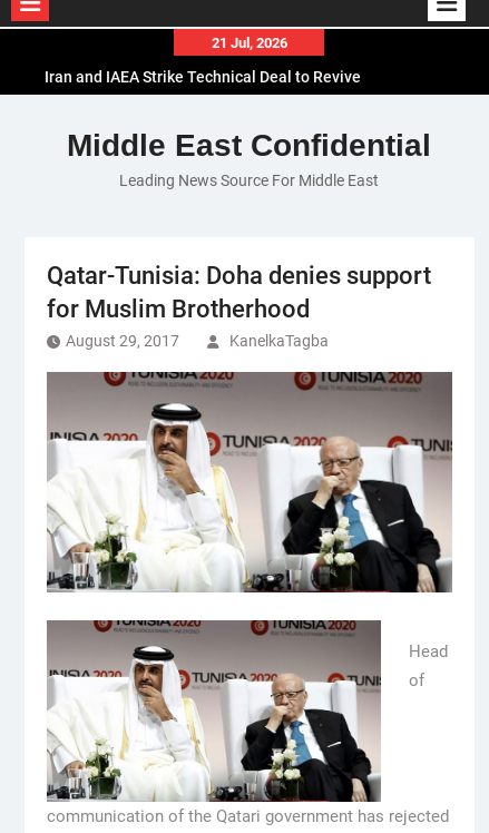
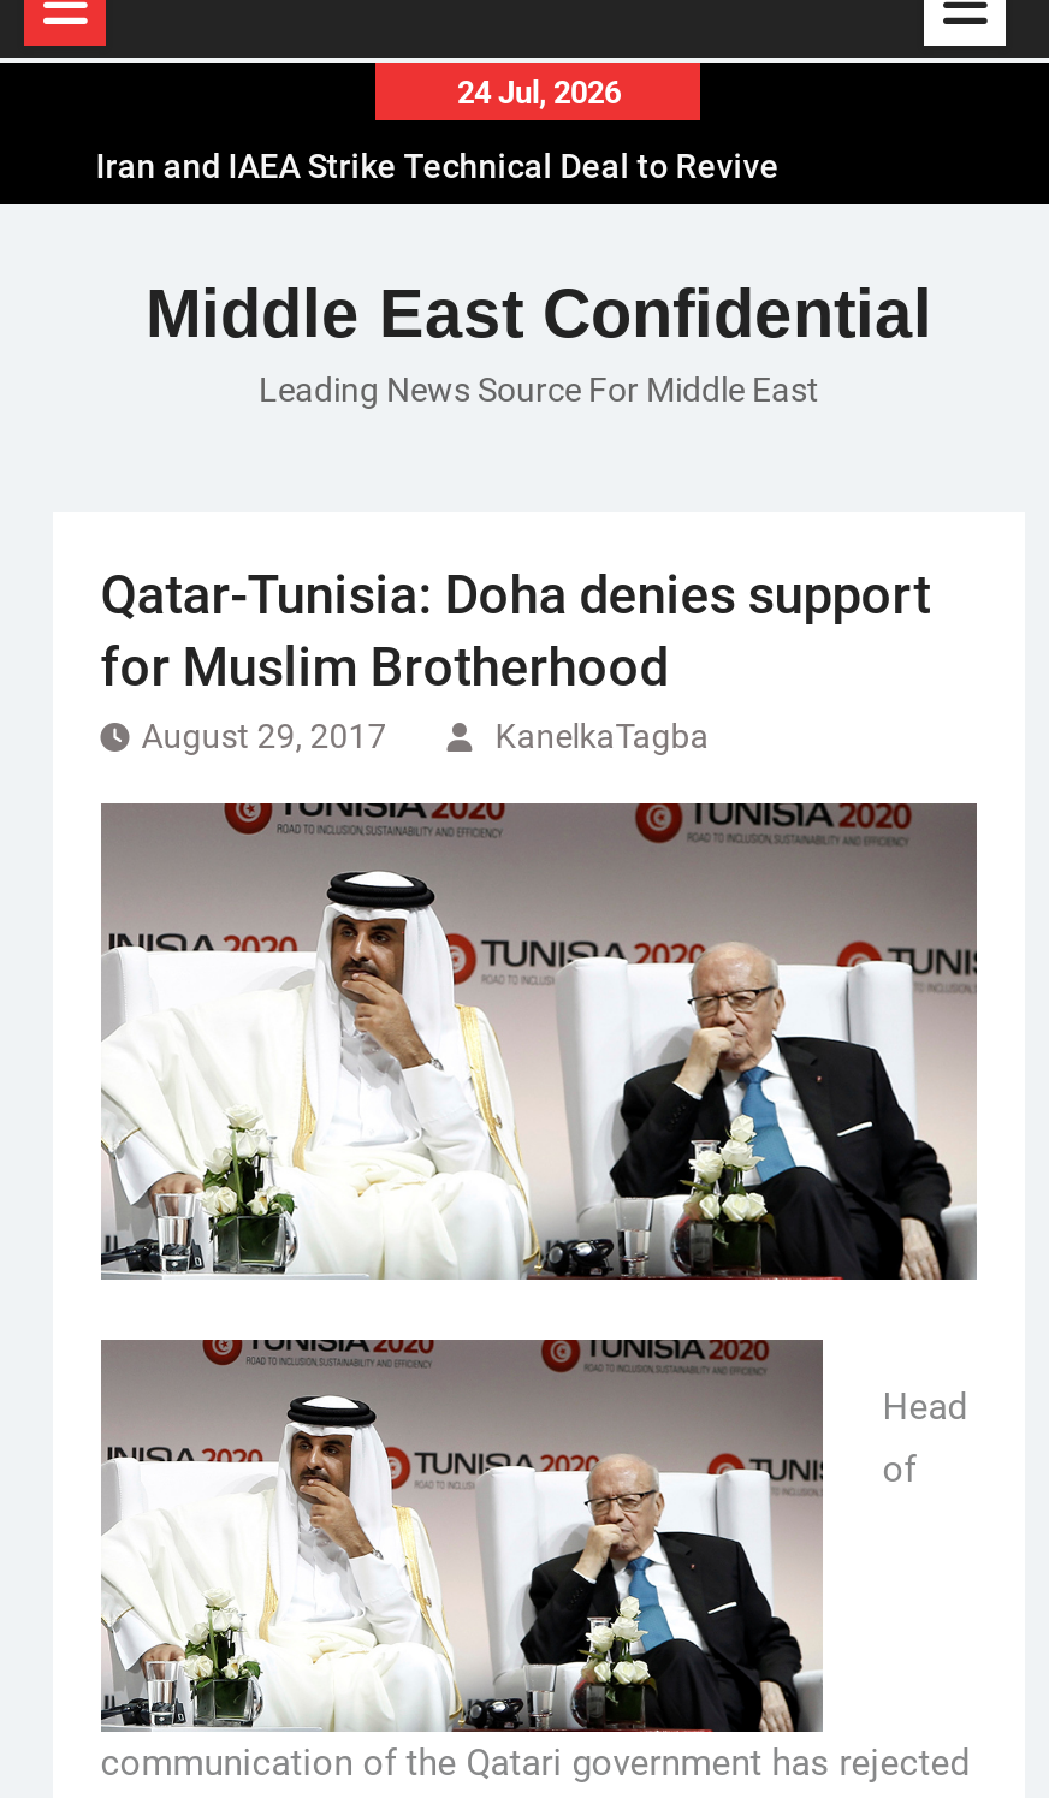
- 21 Jul, 2026
+ 24 Jul, 2026
